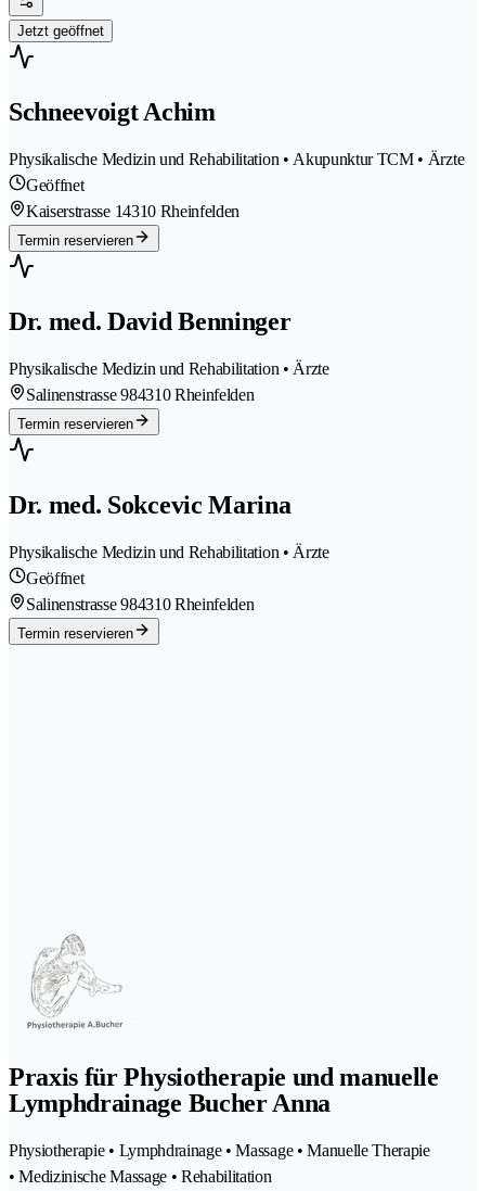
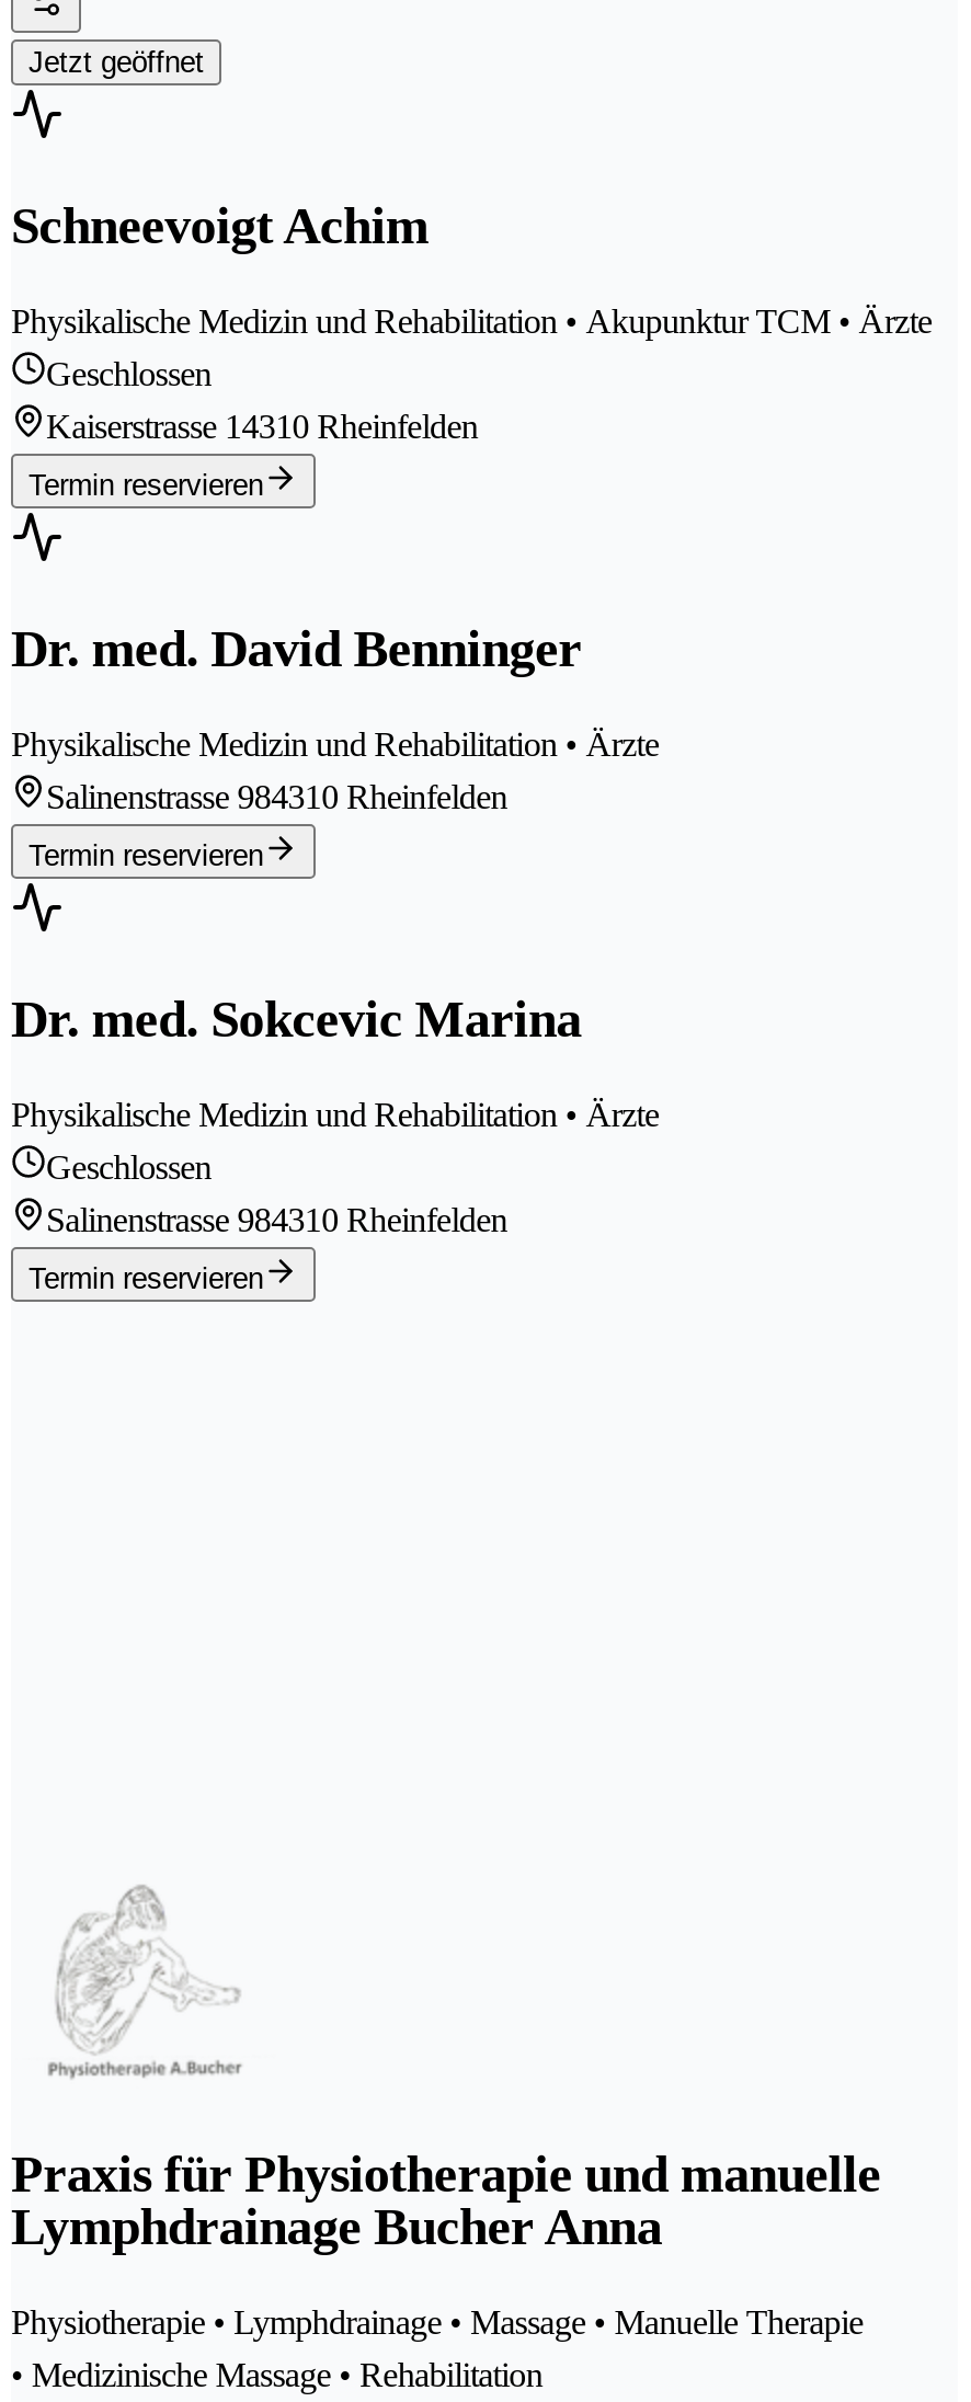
- Geöffnet
+ Geschlossen

- Geöffnet
+ Geschlossen
